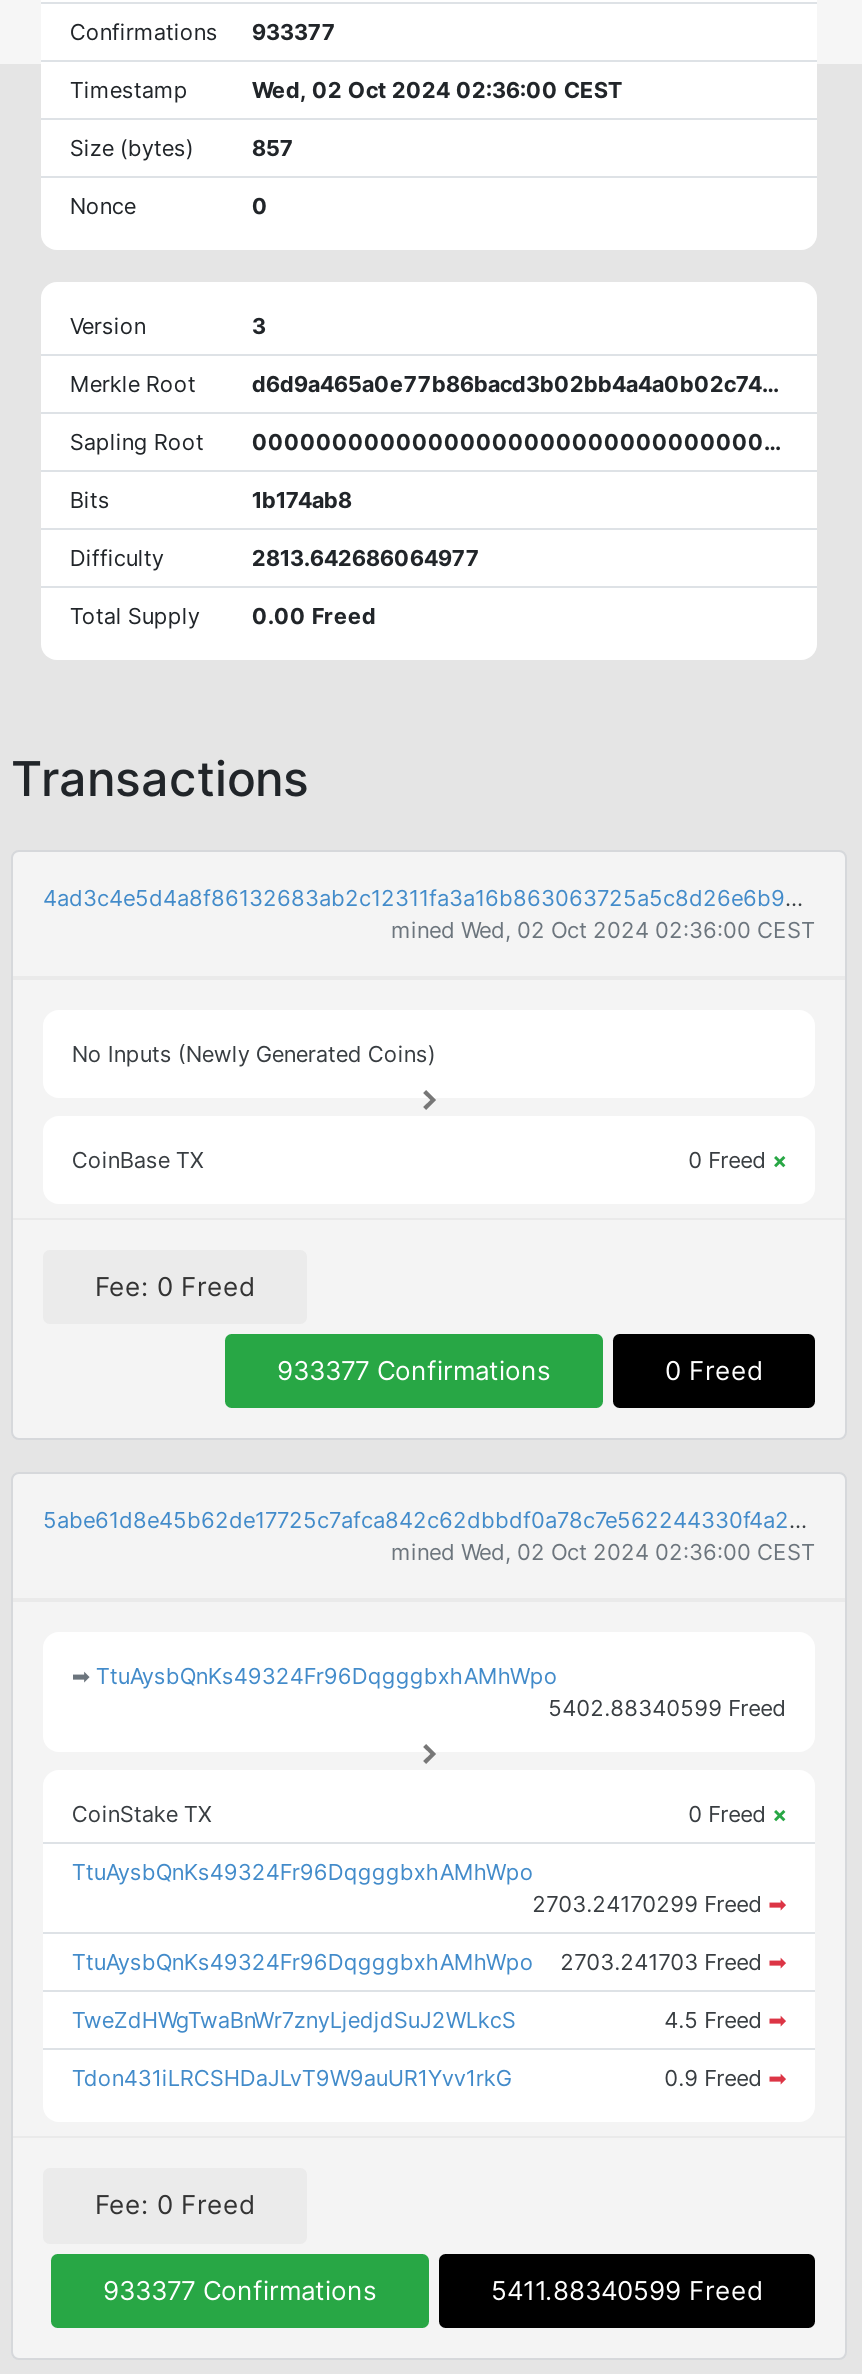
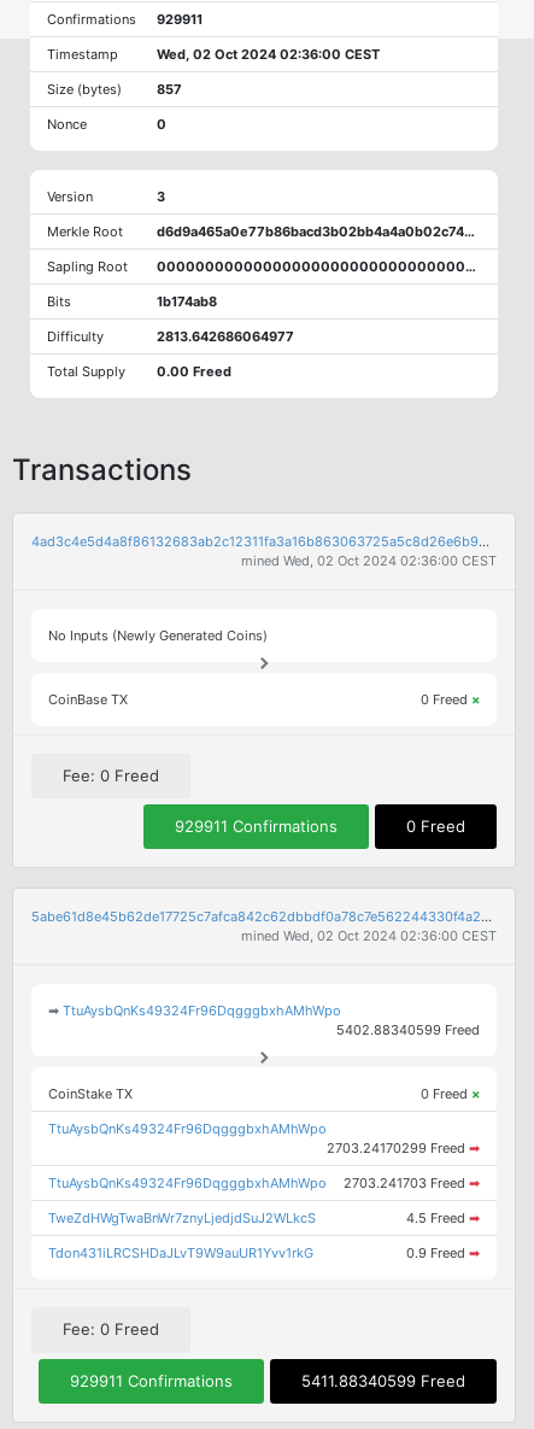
- Confirmations 933377
+ Confirmations 929911

- 933377 Confirmations
+ 929911 Confirmations

- 933377 Confirmations
+ 929911 Confirmations
